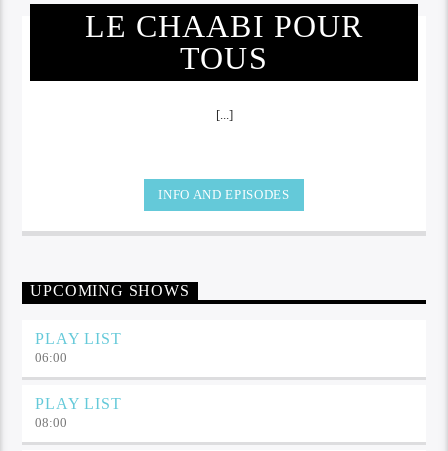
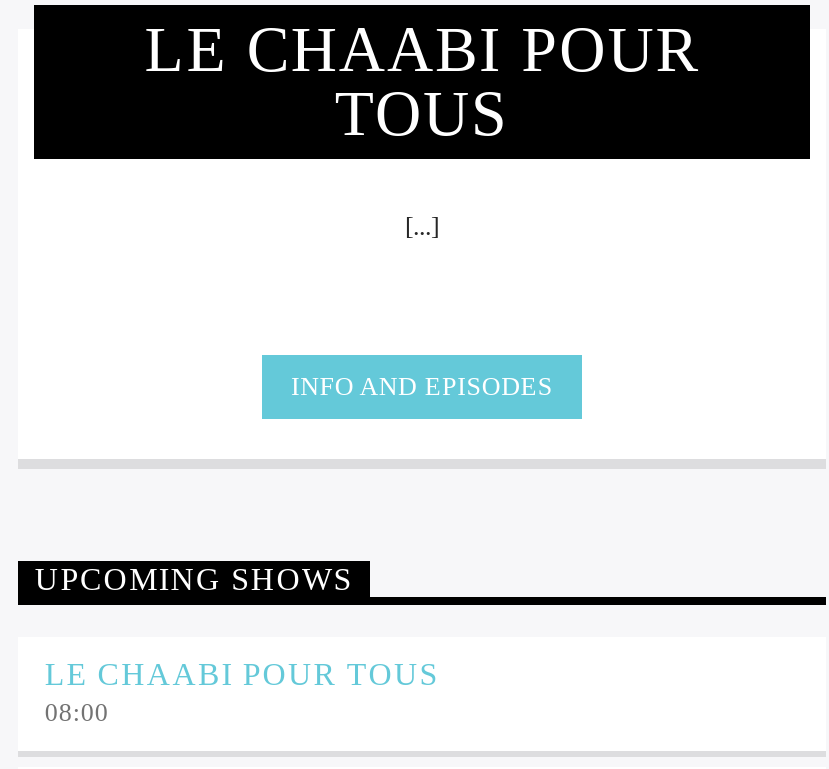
- PLAY LIST
- 06:00
- PLAY LIST
+ LE CHAABI POUR TOUS
